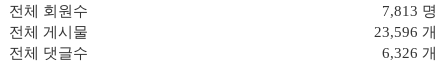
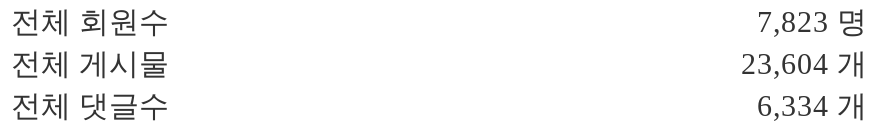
- 7,813 명
+ 7,823 명

- 23,596 개
+ 23,604 개

- 6,326 개
+ 6,334 개
